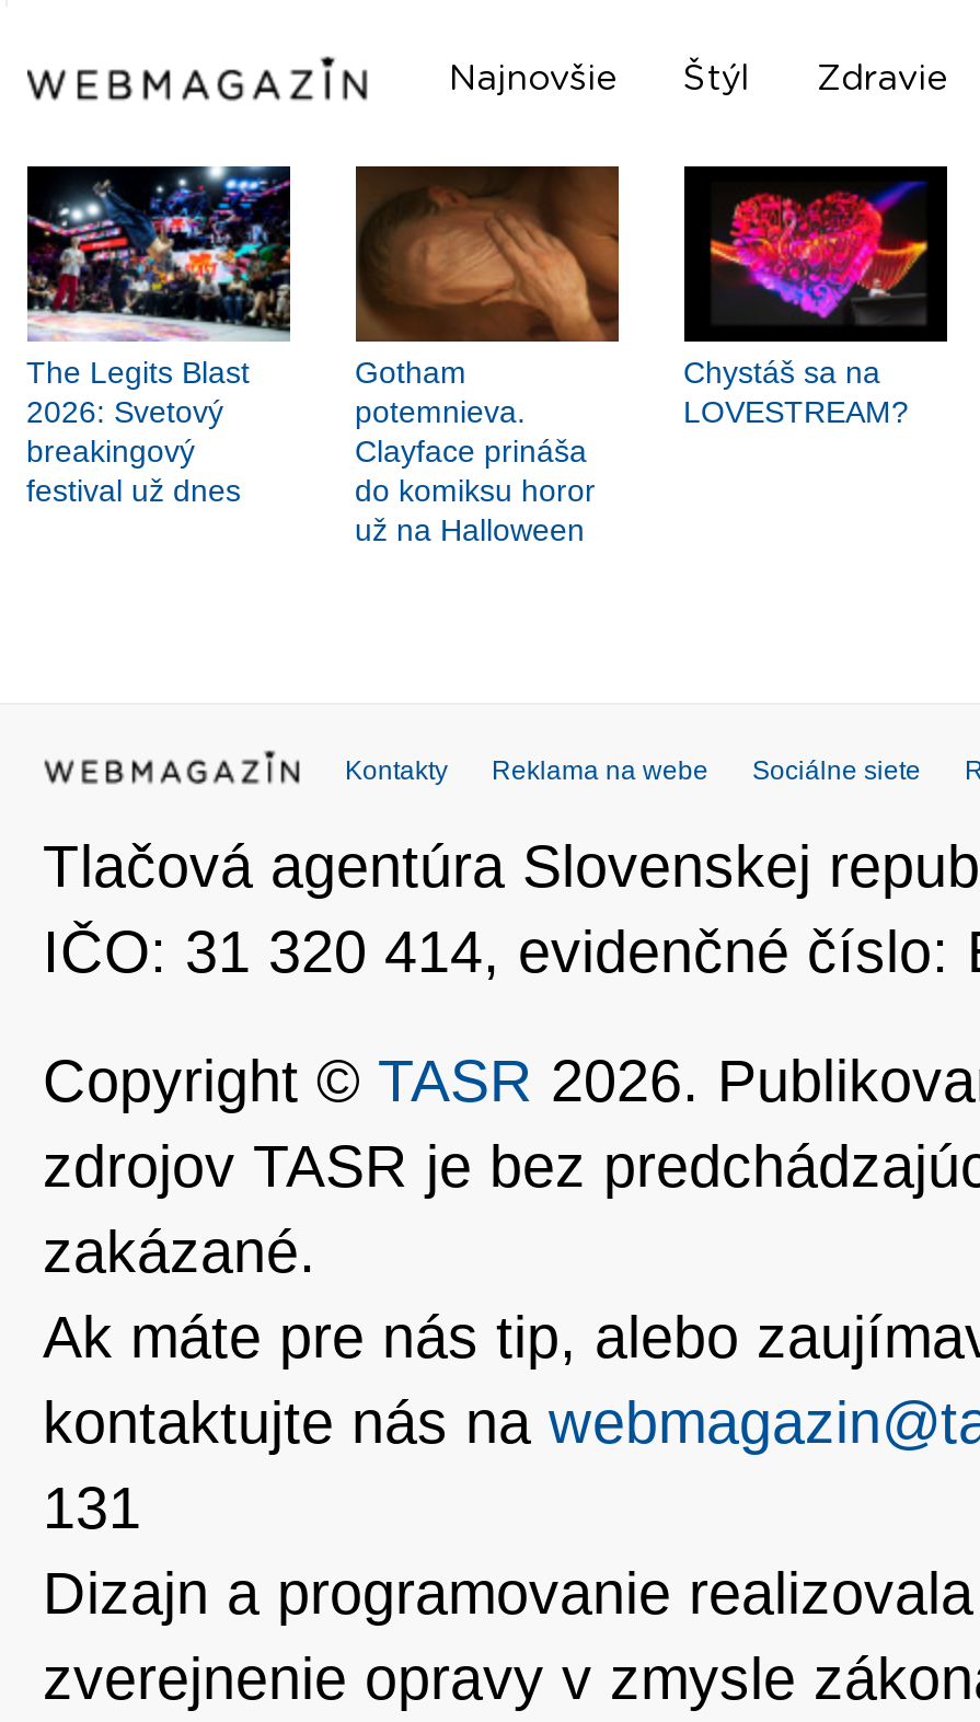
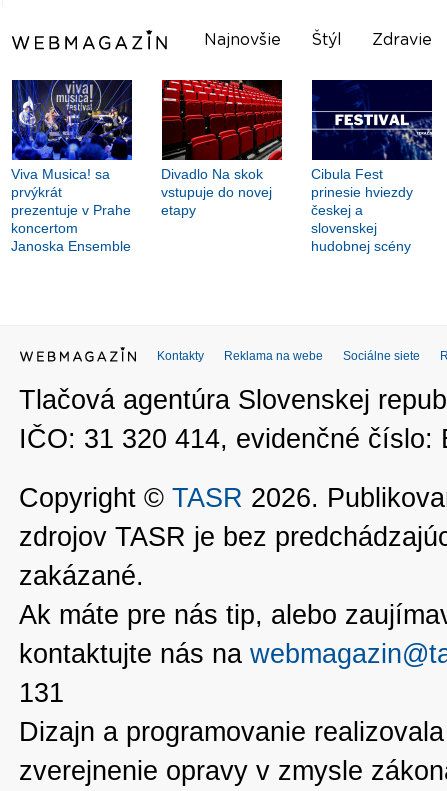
- [image]
- The Legits Blast
- 2026: Svetový
- breakingový
- festival už dnes
+ [image]
+ Viva Musica! sa
+ prvýkrát
+ prezentuje v Prahe
+ koncertom
+ Janoska Ensemble

- [image]
- Gotham
- potemnieva.
- Clayface prináša
- do komiksu horor
- už na Halloween
+ [image]
+ Divadlo Na skok
+ vstupuje do novej
+ etapy

- [image]
- Chystáš sa na
- LOVESTREAM?
+ [image]
+ Cibula Fest
+ prinesie hviezdy
+ českej a
+ slovenskej
+ hudobnej scény
